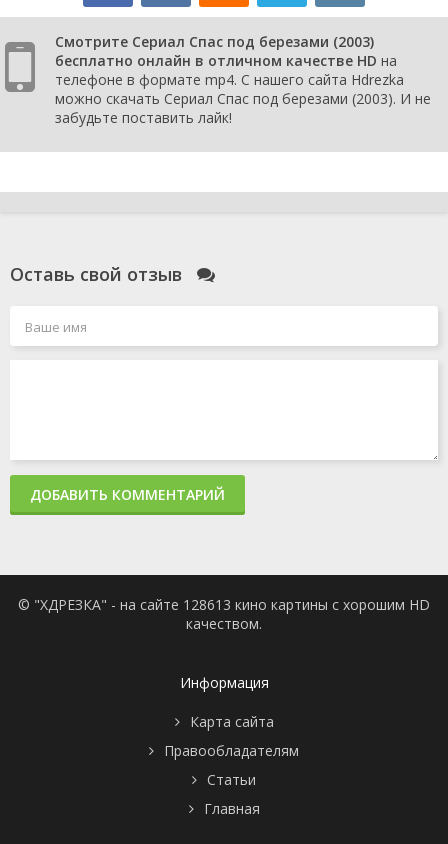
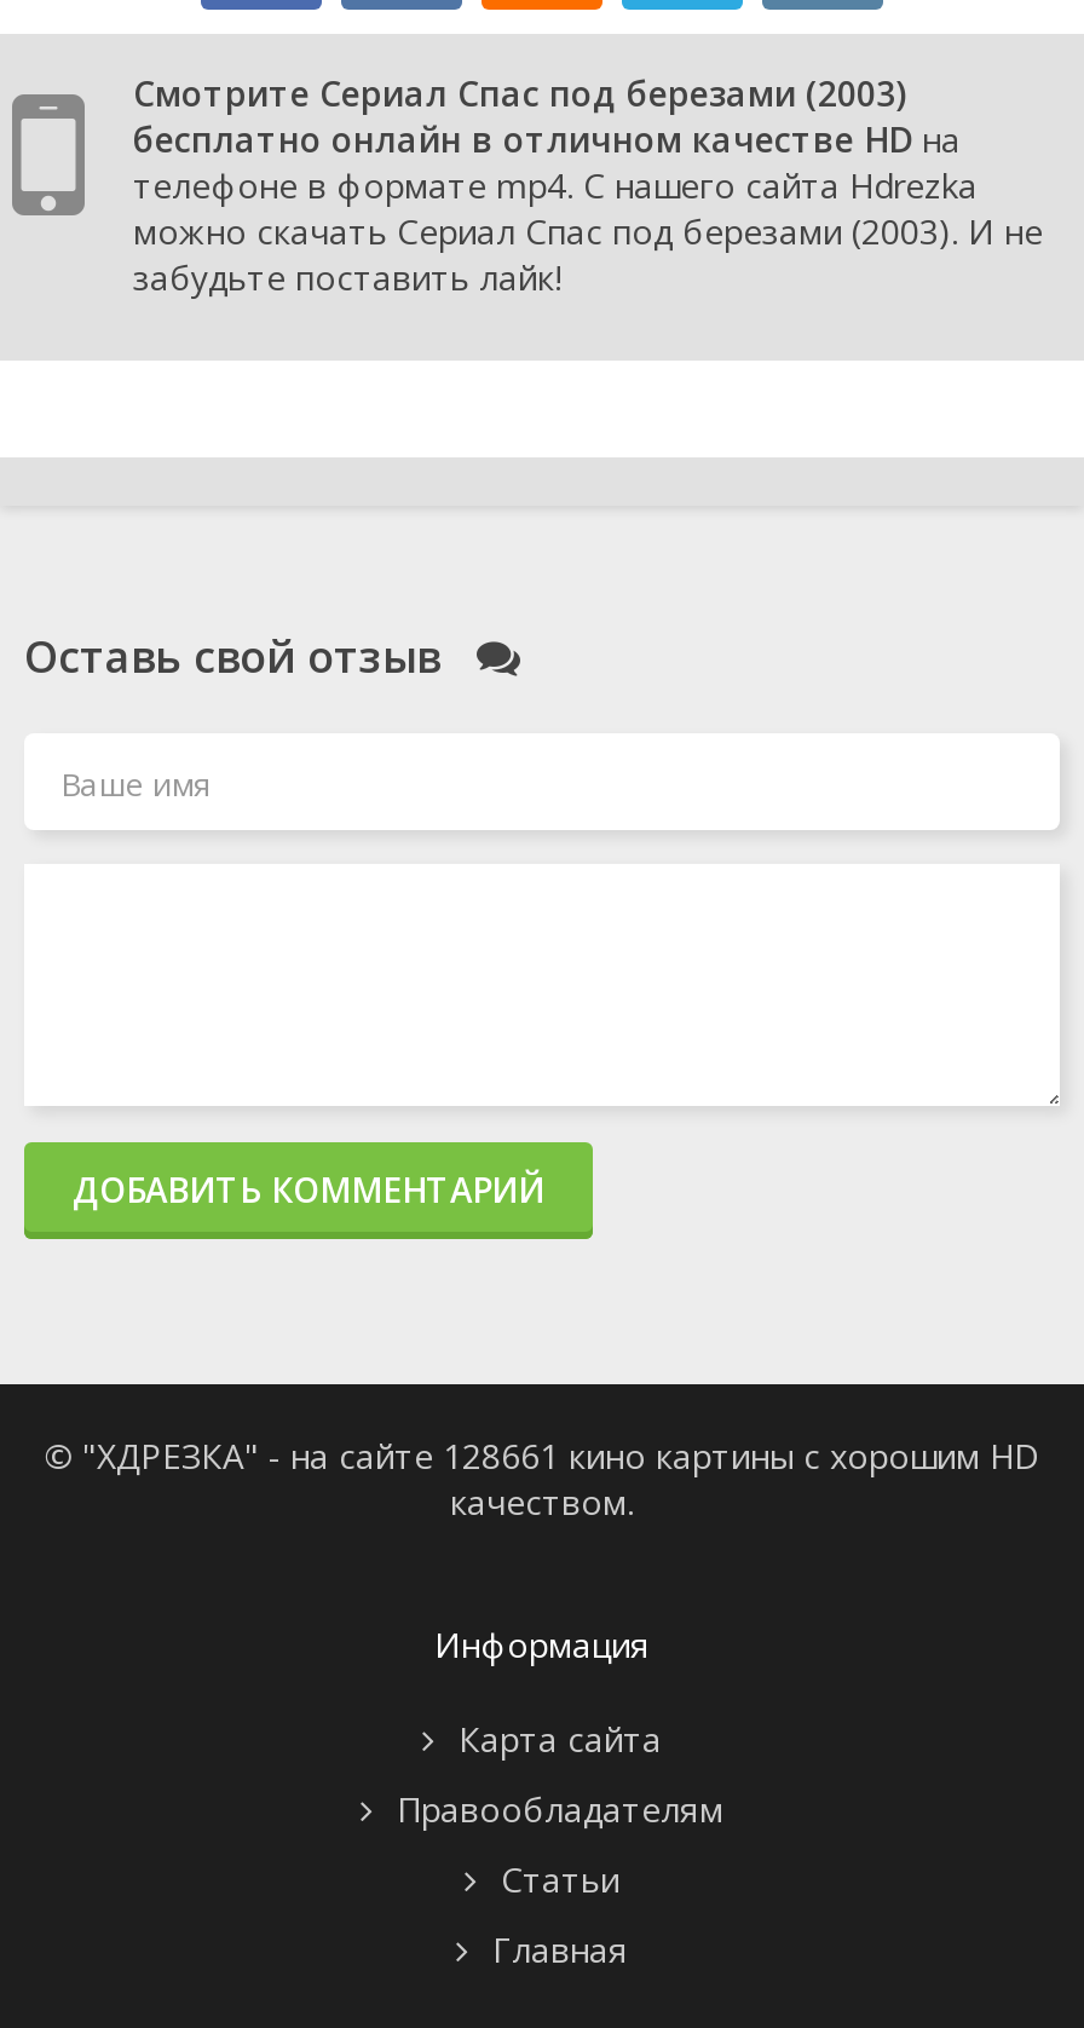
- © "ХДРЕЗКА" - на сайте 128613 кино картины с хорошим HD
+ © "ХДРЕЗКА" - на сайте 128661 кино картины с хорошим HD
